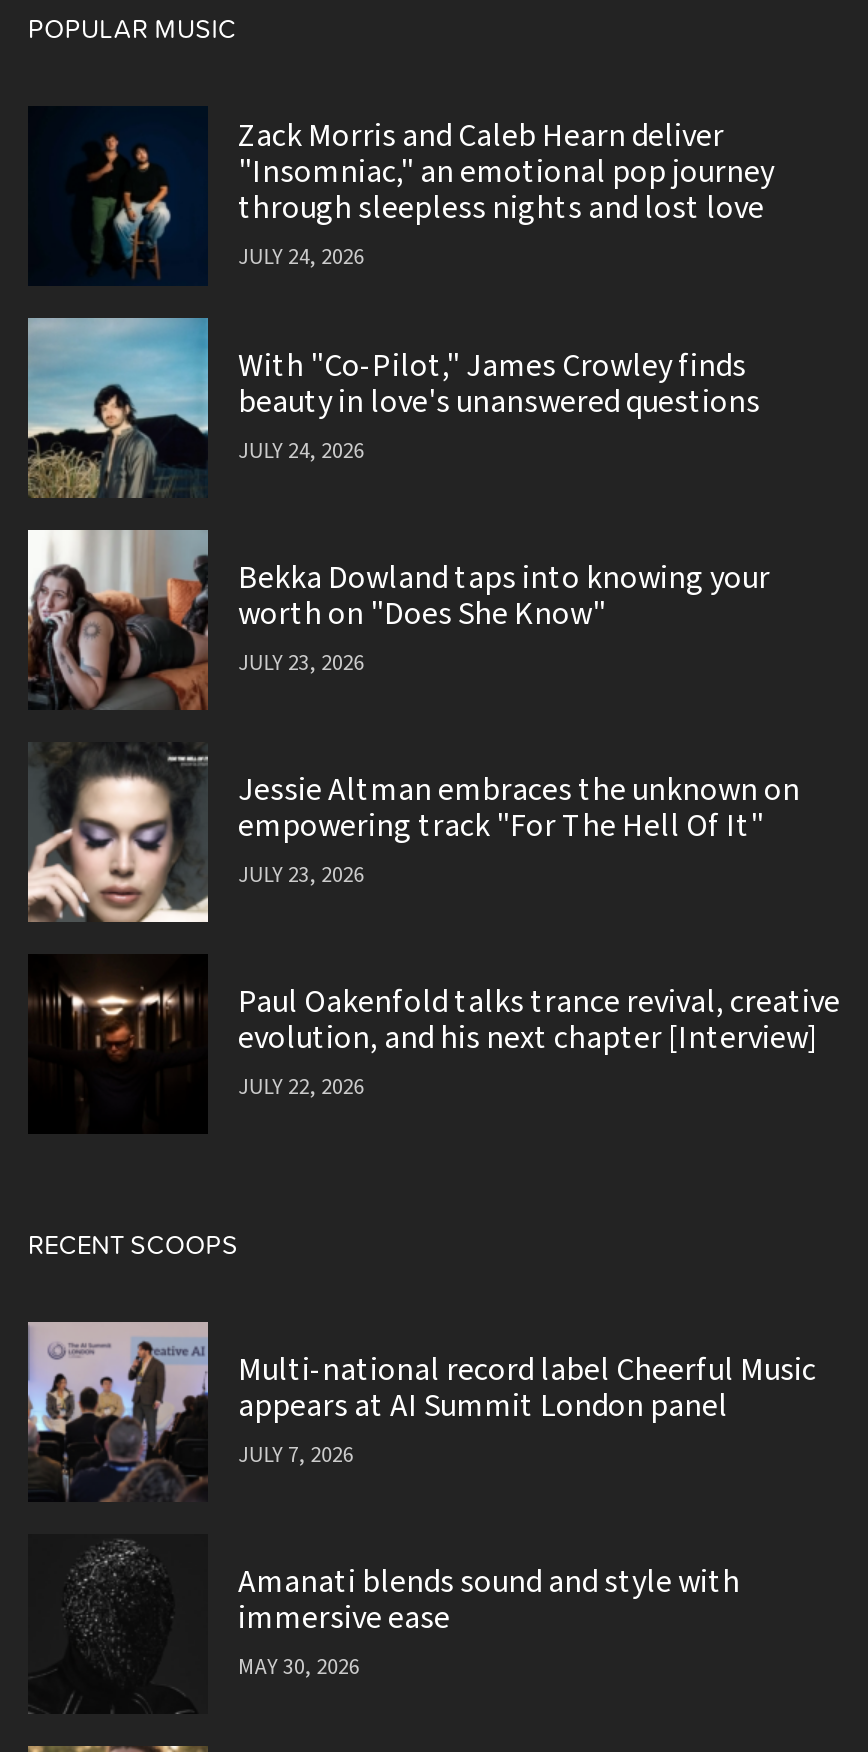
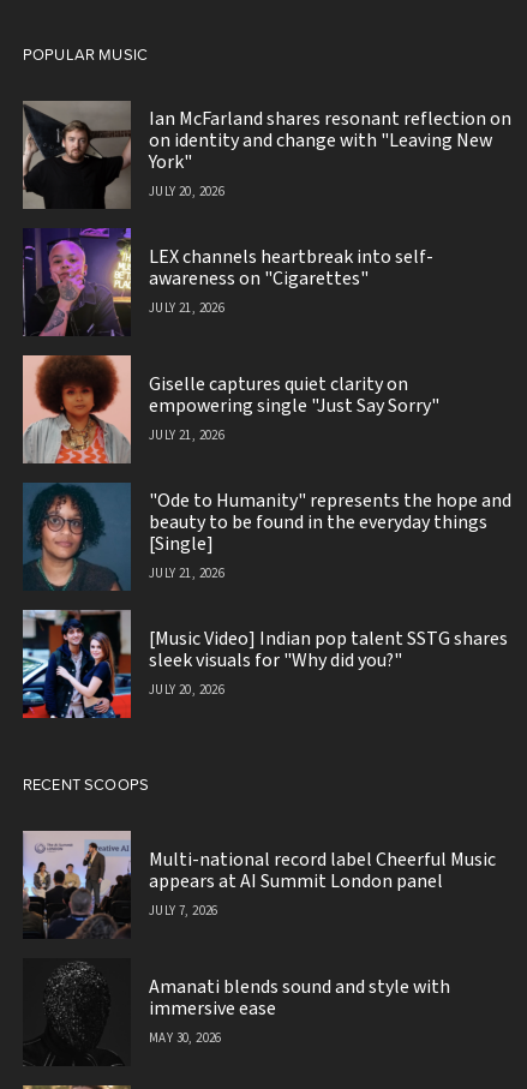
- [image]
- Zack Morris and Caleb Hearn deliver
- "Insomniac," an emotional pop journey
- through sleepless nights and lost love
- JULY 24, 2026
+ [image]
+ Ian McFarland shares resonant reflection on
+ on identity and change with "Leaving New
+ York"
+ JULY 20, 2026

- [image]
- With "Co-Pilot," James Crowley finds
- beauty in love's unanswered questions
- JULY 24, 2026
+ [image]
+ LEX channels heartbreak into self-
+ awareness on "Cigarettes"
+ JULY 21, 2026

- [image]
- Bekka Dowland taps into knowing your
- worth on "Does She Know"
- JULY 23, 2026
+ [image]
+ Giselle captures quiet clarity on
+ empowering single "Just Say Sorry"
+ JULY 21, 2026

- [image]
- Jessie Altman embraces the unknown on
- empowering track "For The Hell Of It"
- JULY 23, 2026
+ [image]
+ "Ode to Humanity" represents the hope and
+ beauty to be found in the everyday things
+ [Single]
+ JULY 21, 2026

- [image]
- Paul Oakenfold talks trance revival, creative
- evolution, and his next chapter [Interview]
- JULY 22, 2026
+ [image]
+ [Music Video] Indian pop talent SSTG shares
+ sleek visuals for "Why did you?"
+ JULY 20, 2026
